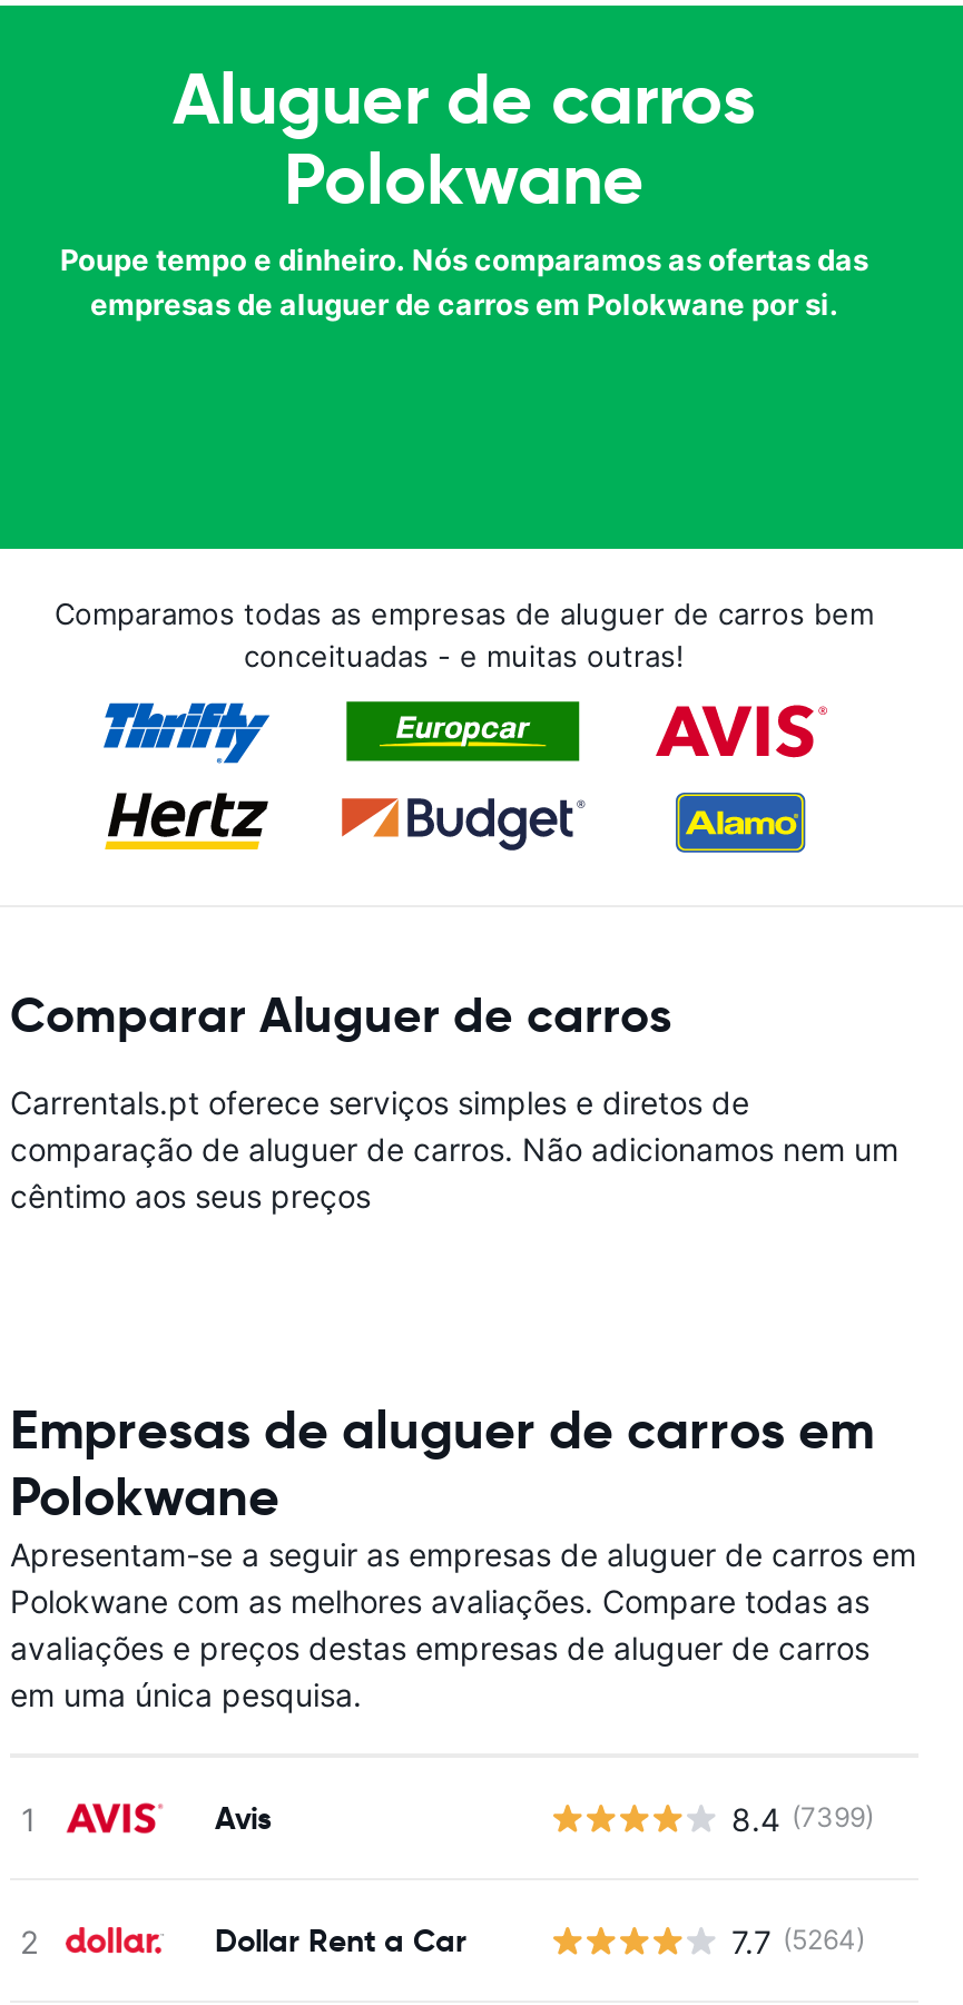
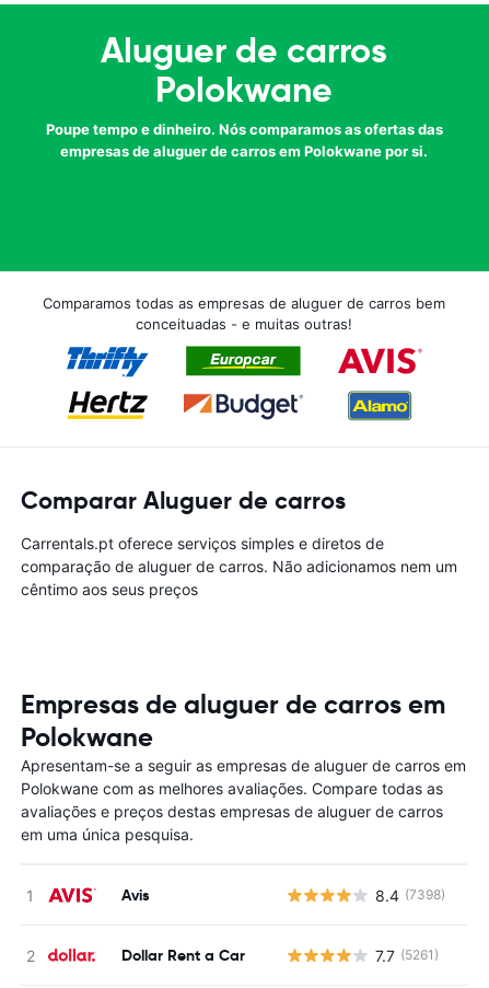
- 8.4 (7399)
+ 8.4 (7398)

- 7.7 (5264)
+ 7.7 (5261)
